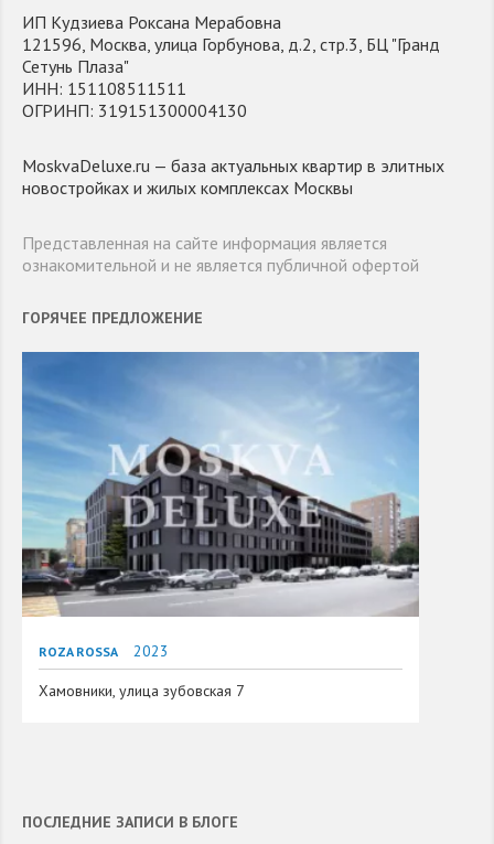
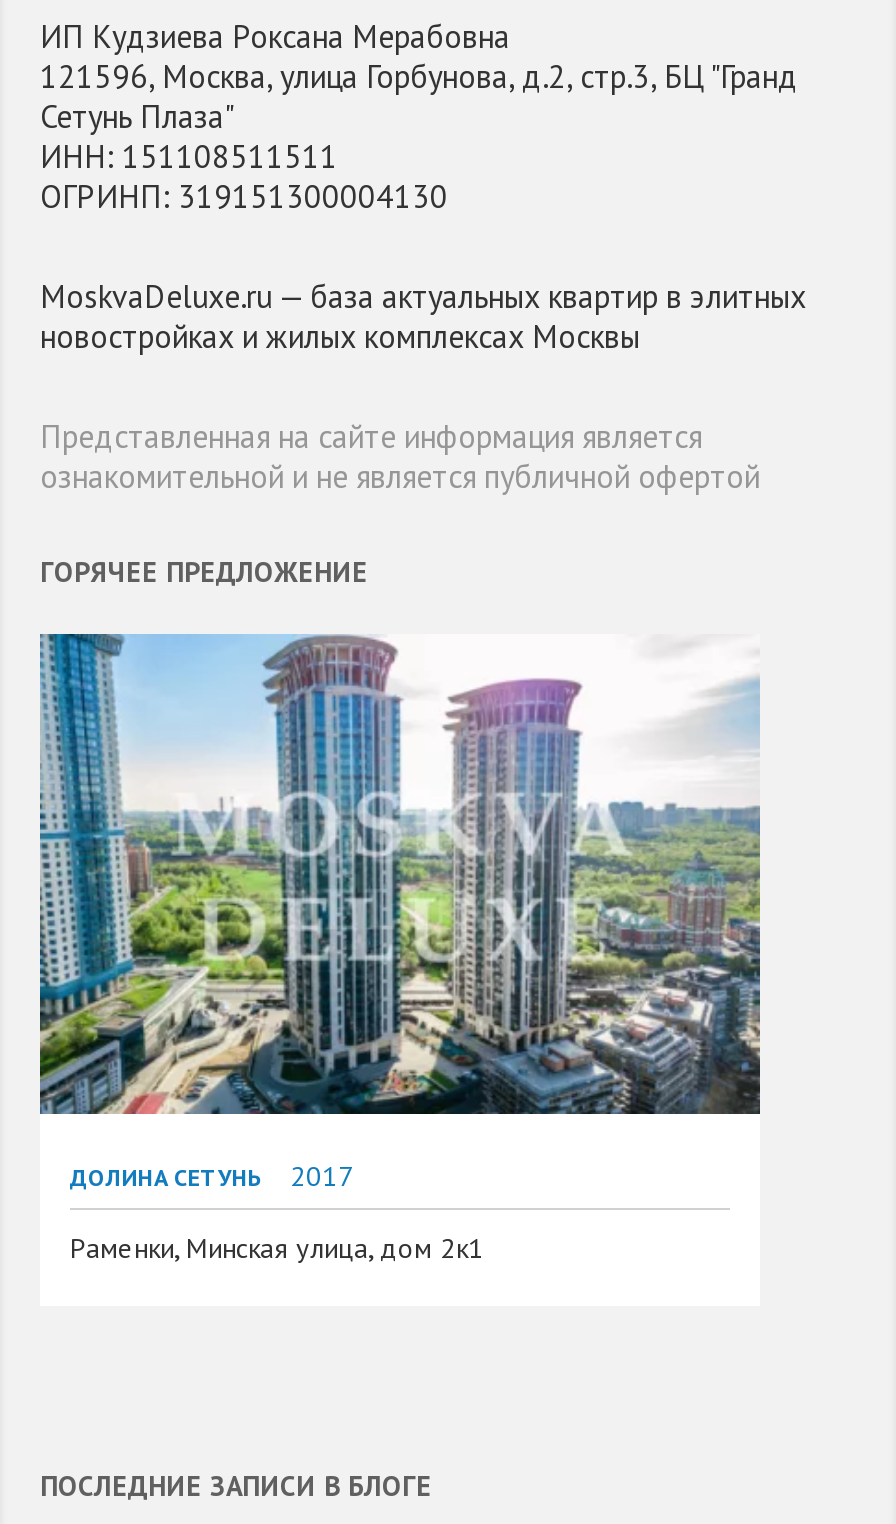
- [image]
- ROZA ROSSA
- 2023
+ [image]
+ ДОЛИНА СЕТУНЬ
+ 2017

- Хамовники, улица зубовская 7
+ Раменки, Минская улица, дом 2к1
